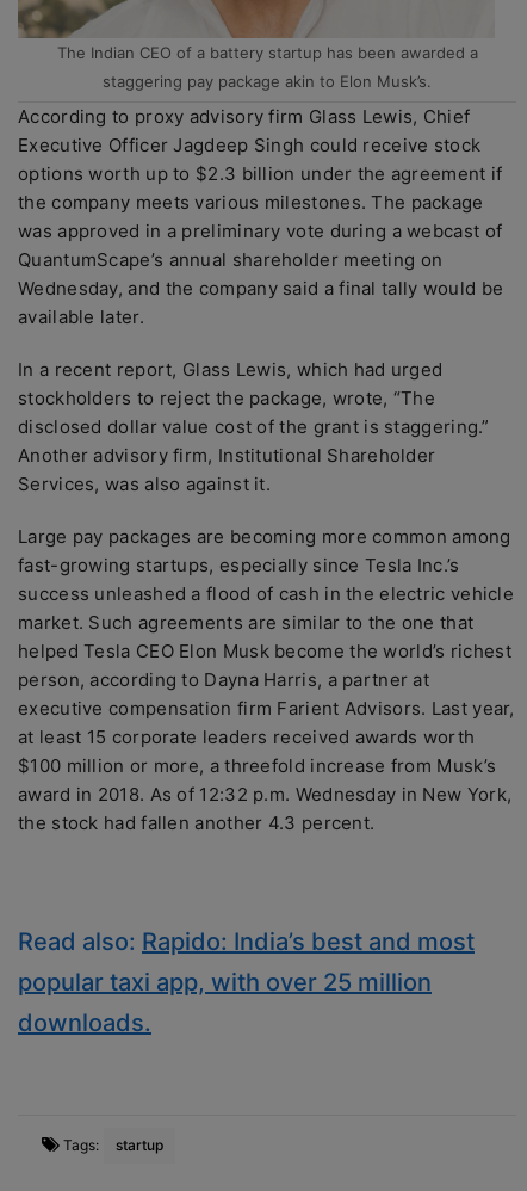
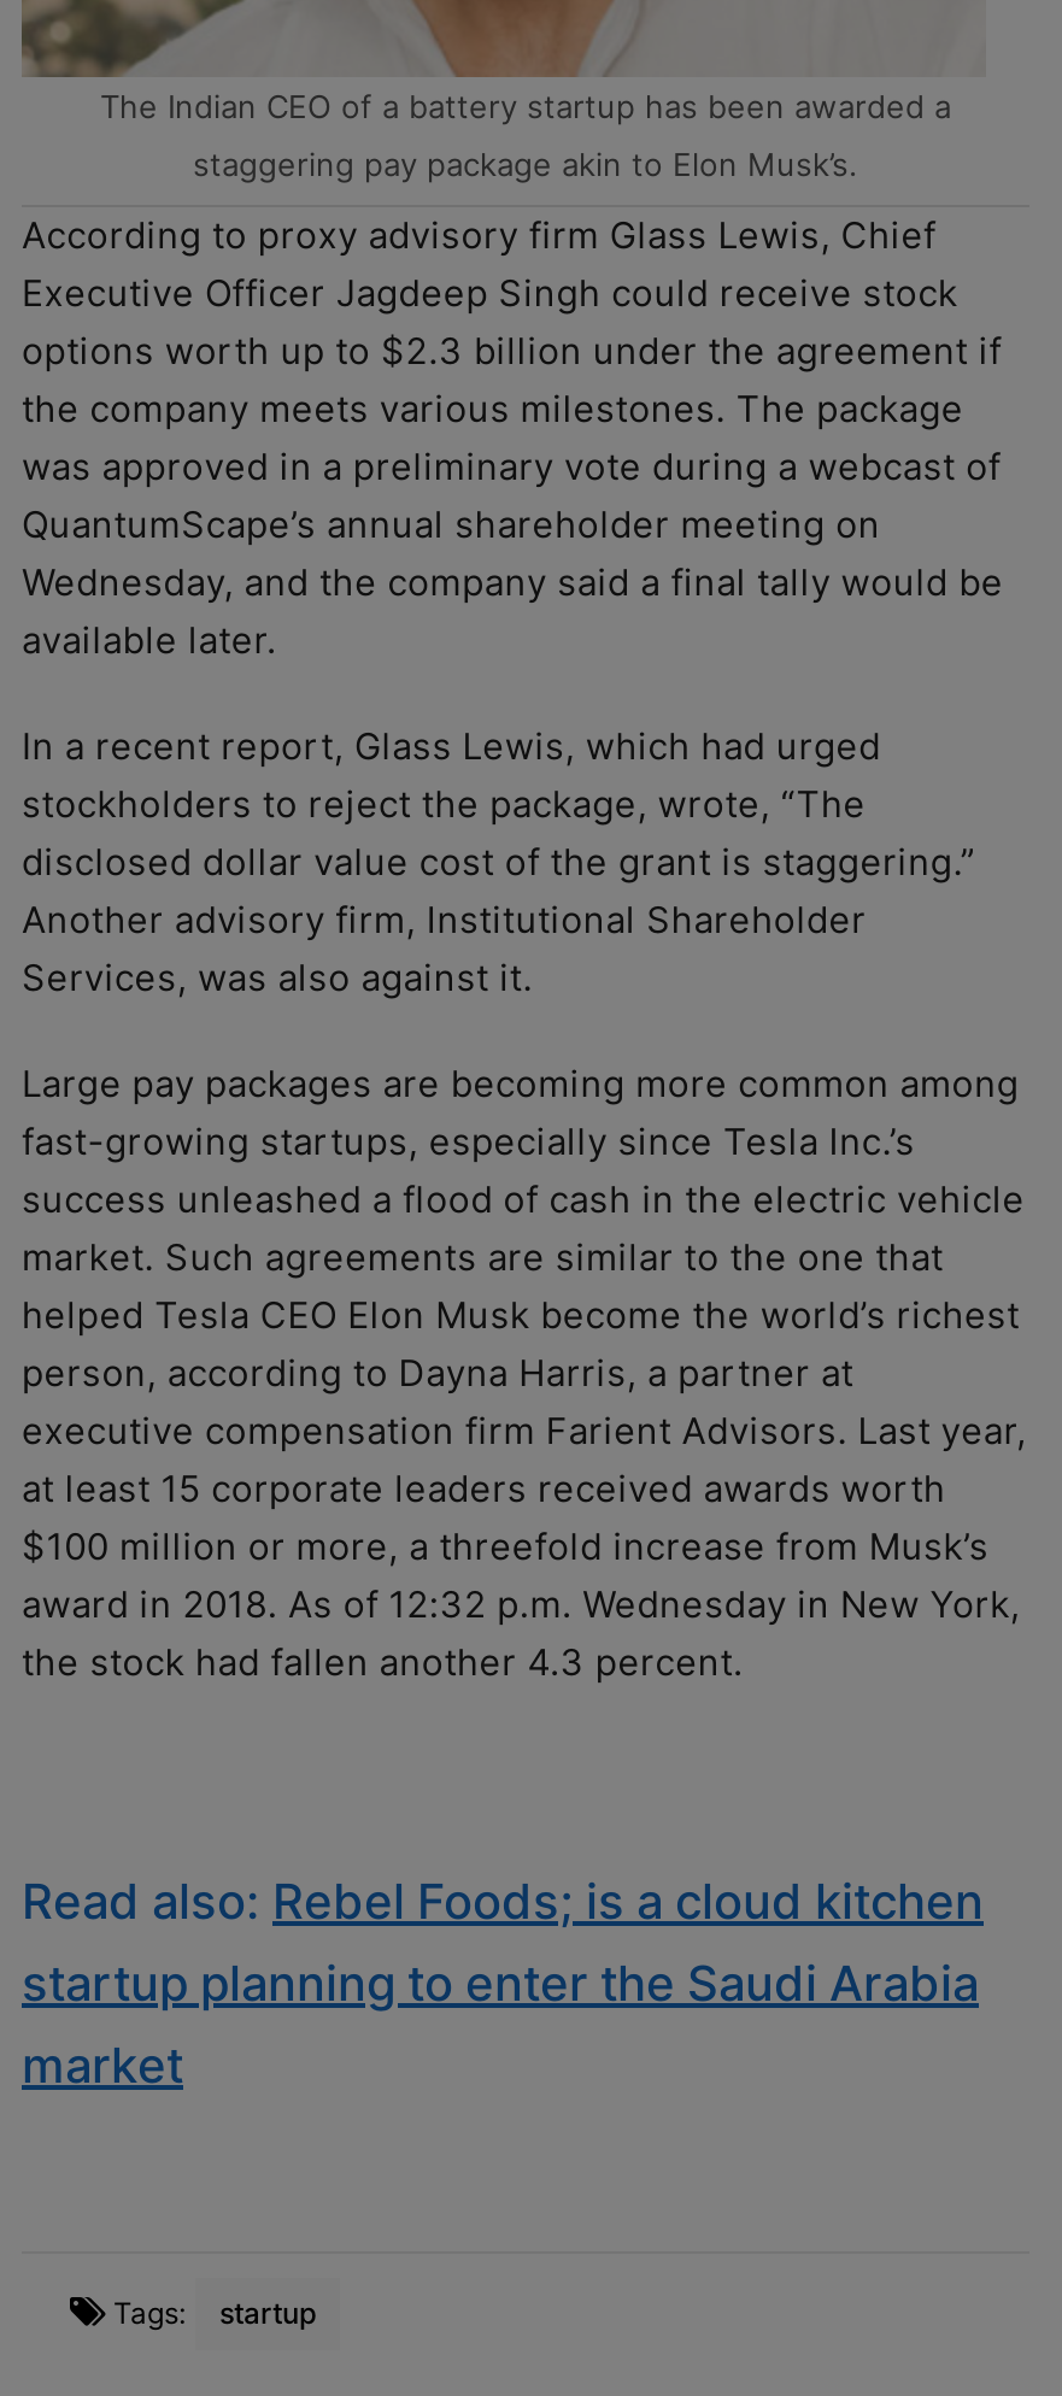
- Read also: Rapido: India’s best and most
- popular taxi app, with over 25 million
- downloads.
+ Read also: Rebel Foods; is a cloud kitchen
+ startup planning to enter the Saudi Arabia
+ market
